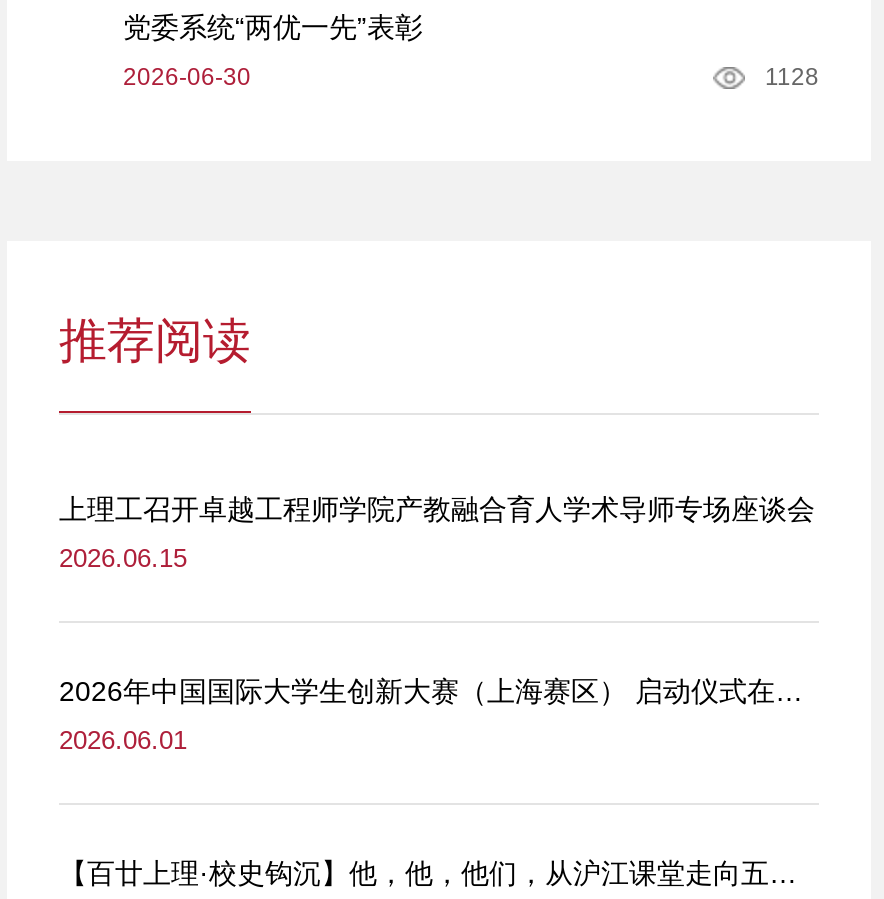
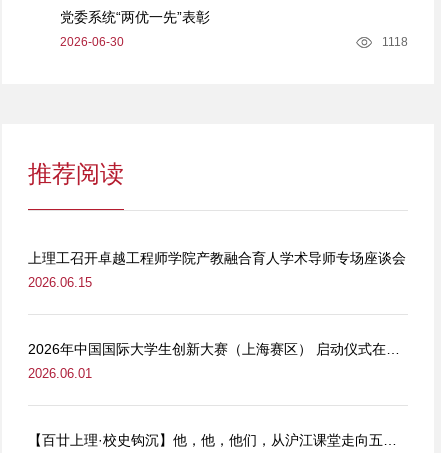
- 1128
+ 1118
